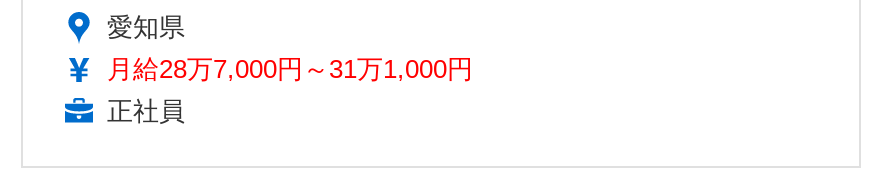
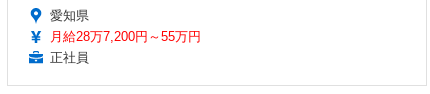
- 月給28万7,000円～31万1,000円
+ 月給28万7,200円～55万円
